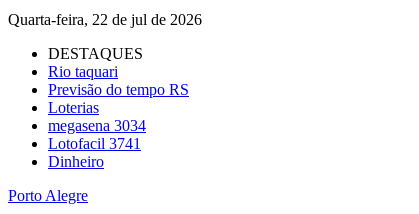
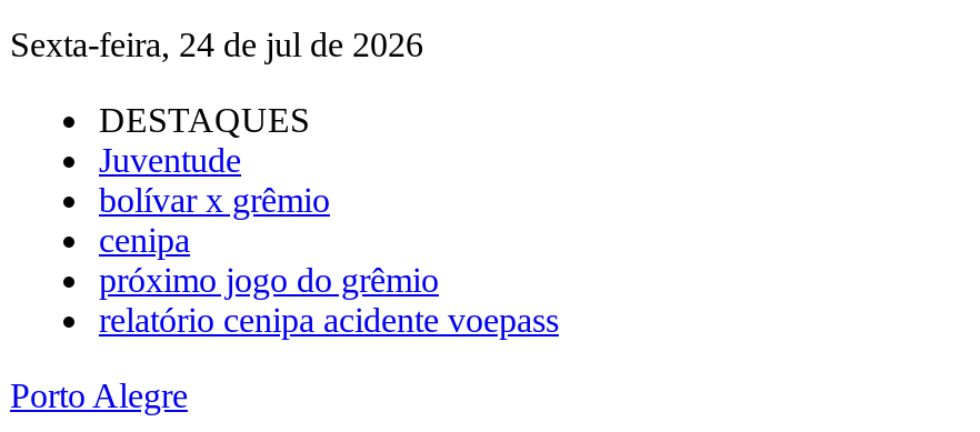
- Quarta-feira, 22 de jul de 2026
+ Sexta-feira, 24 de jul de 2026

- Rio taquari
- Previsão do tempo RS
- Loterias
- megasena 3034
- Lotofacil 3741
- Dinheiro
+ Juventude
+ bolívar x grêmio
+ cenipa
+ próximo jogo do grêmio
+ relatório cenipa acidente voepass
